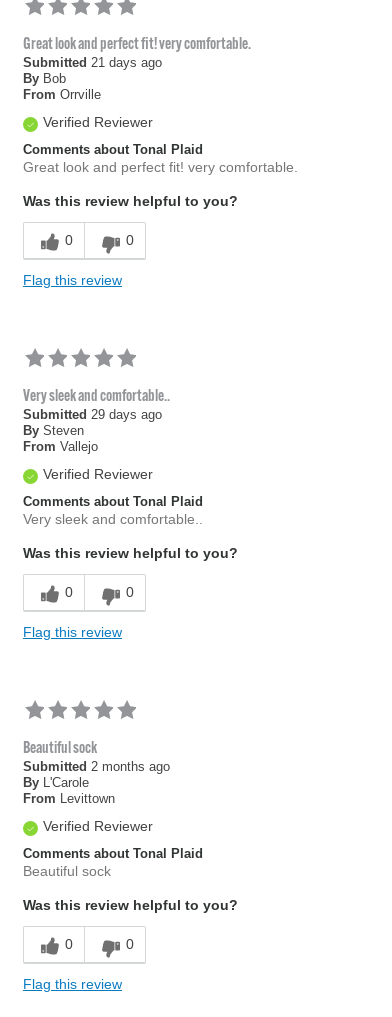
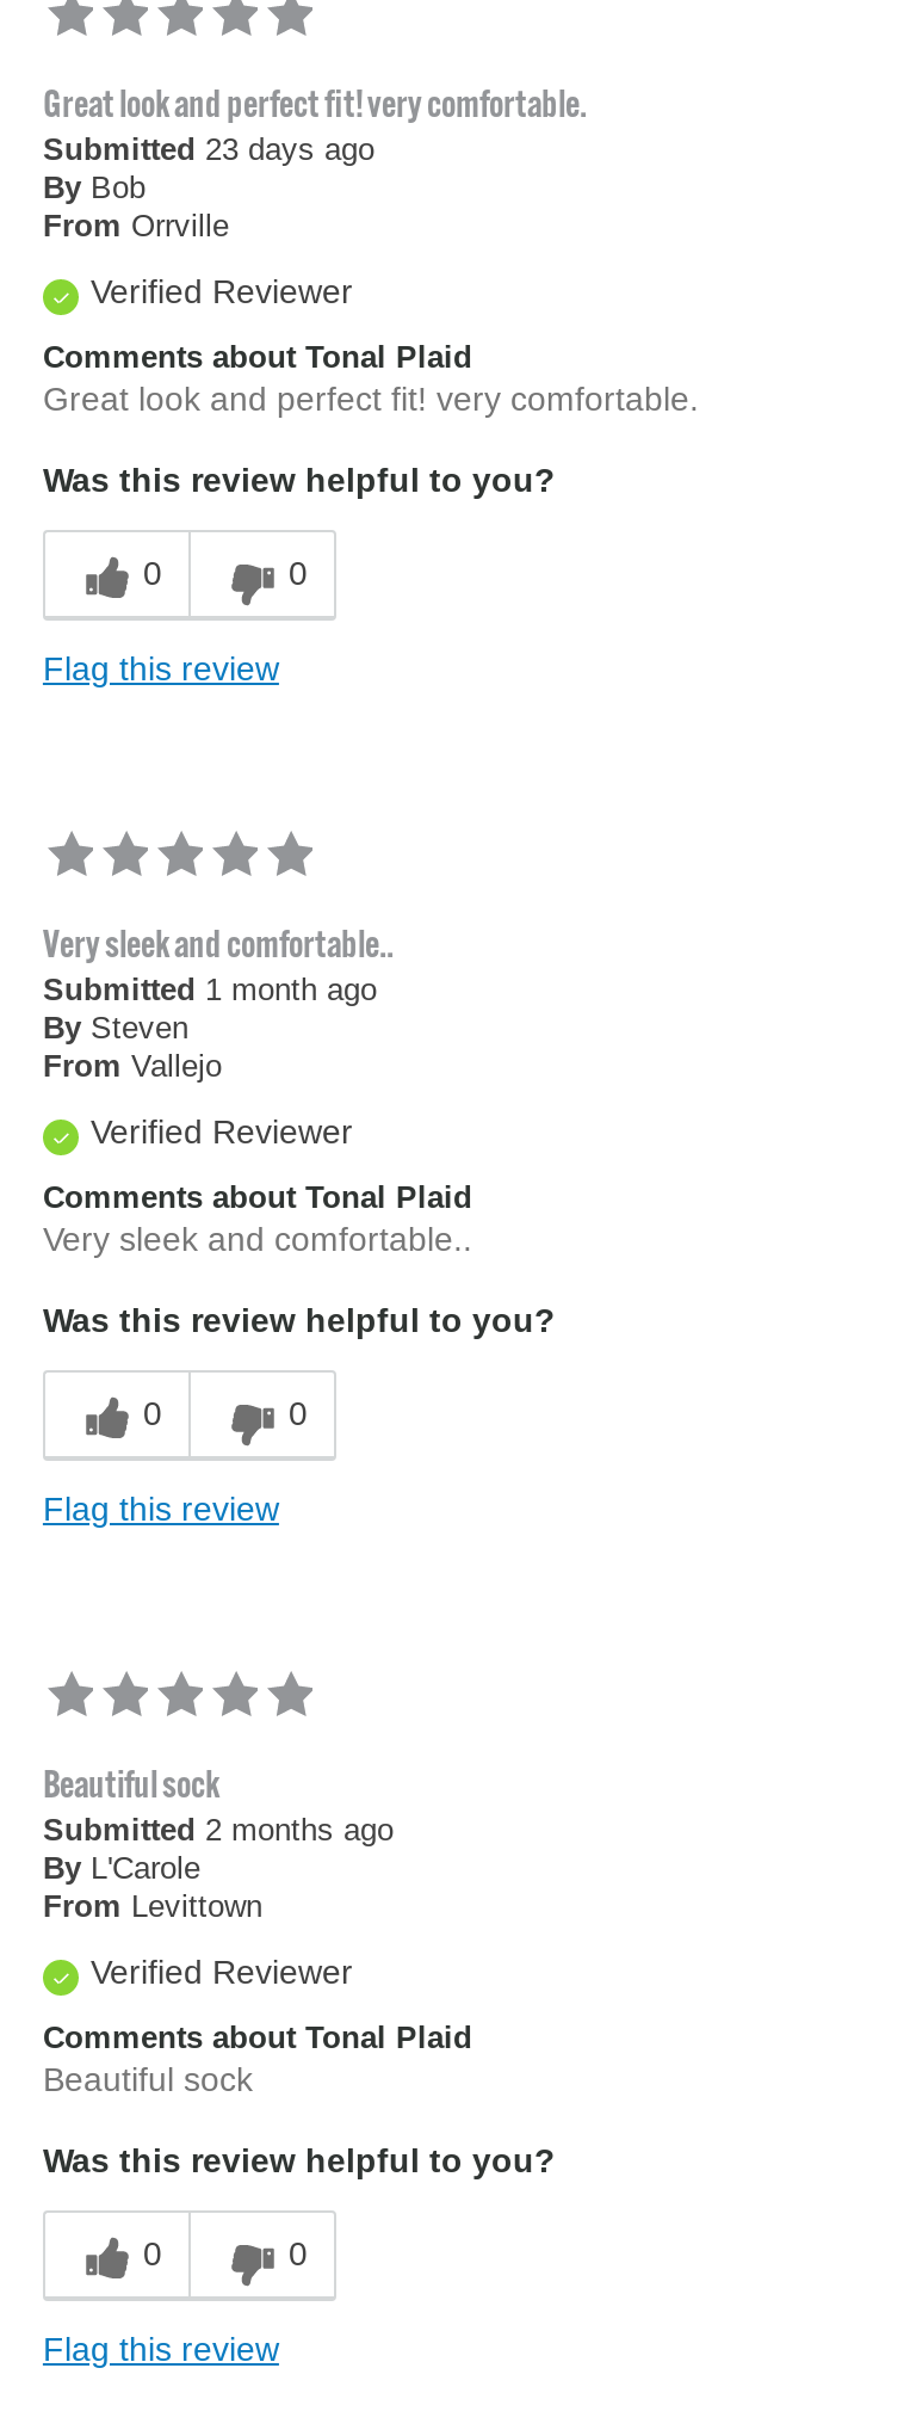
- Submitted 21 days ago
+ Submitted 23 days ago

- Submitted 29 days ago
+ Submitted 1 month ago
